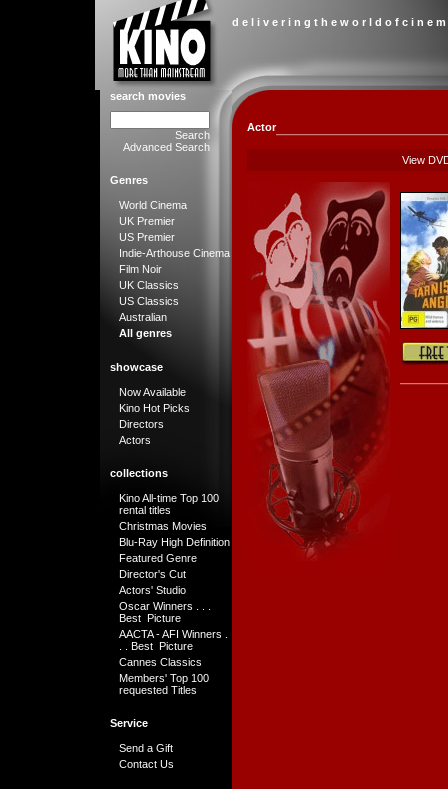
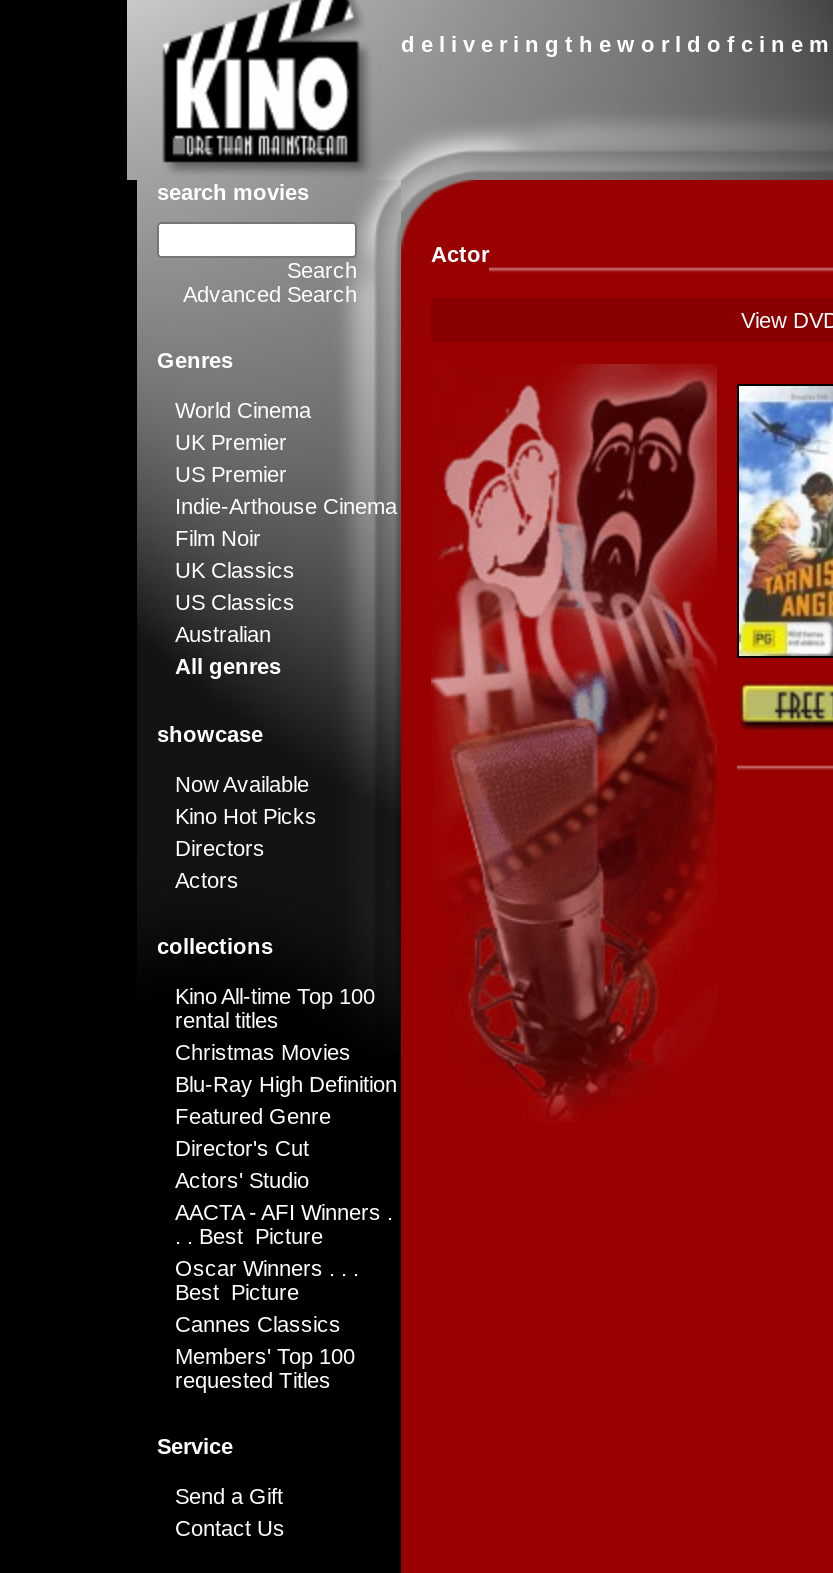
moved down: Oscar Winners . . . | Best Picture

moved up: AACTA - AFI Winners . | . . Best Picture
